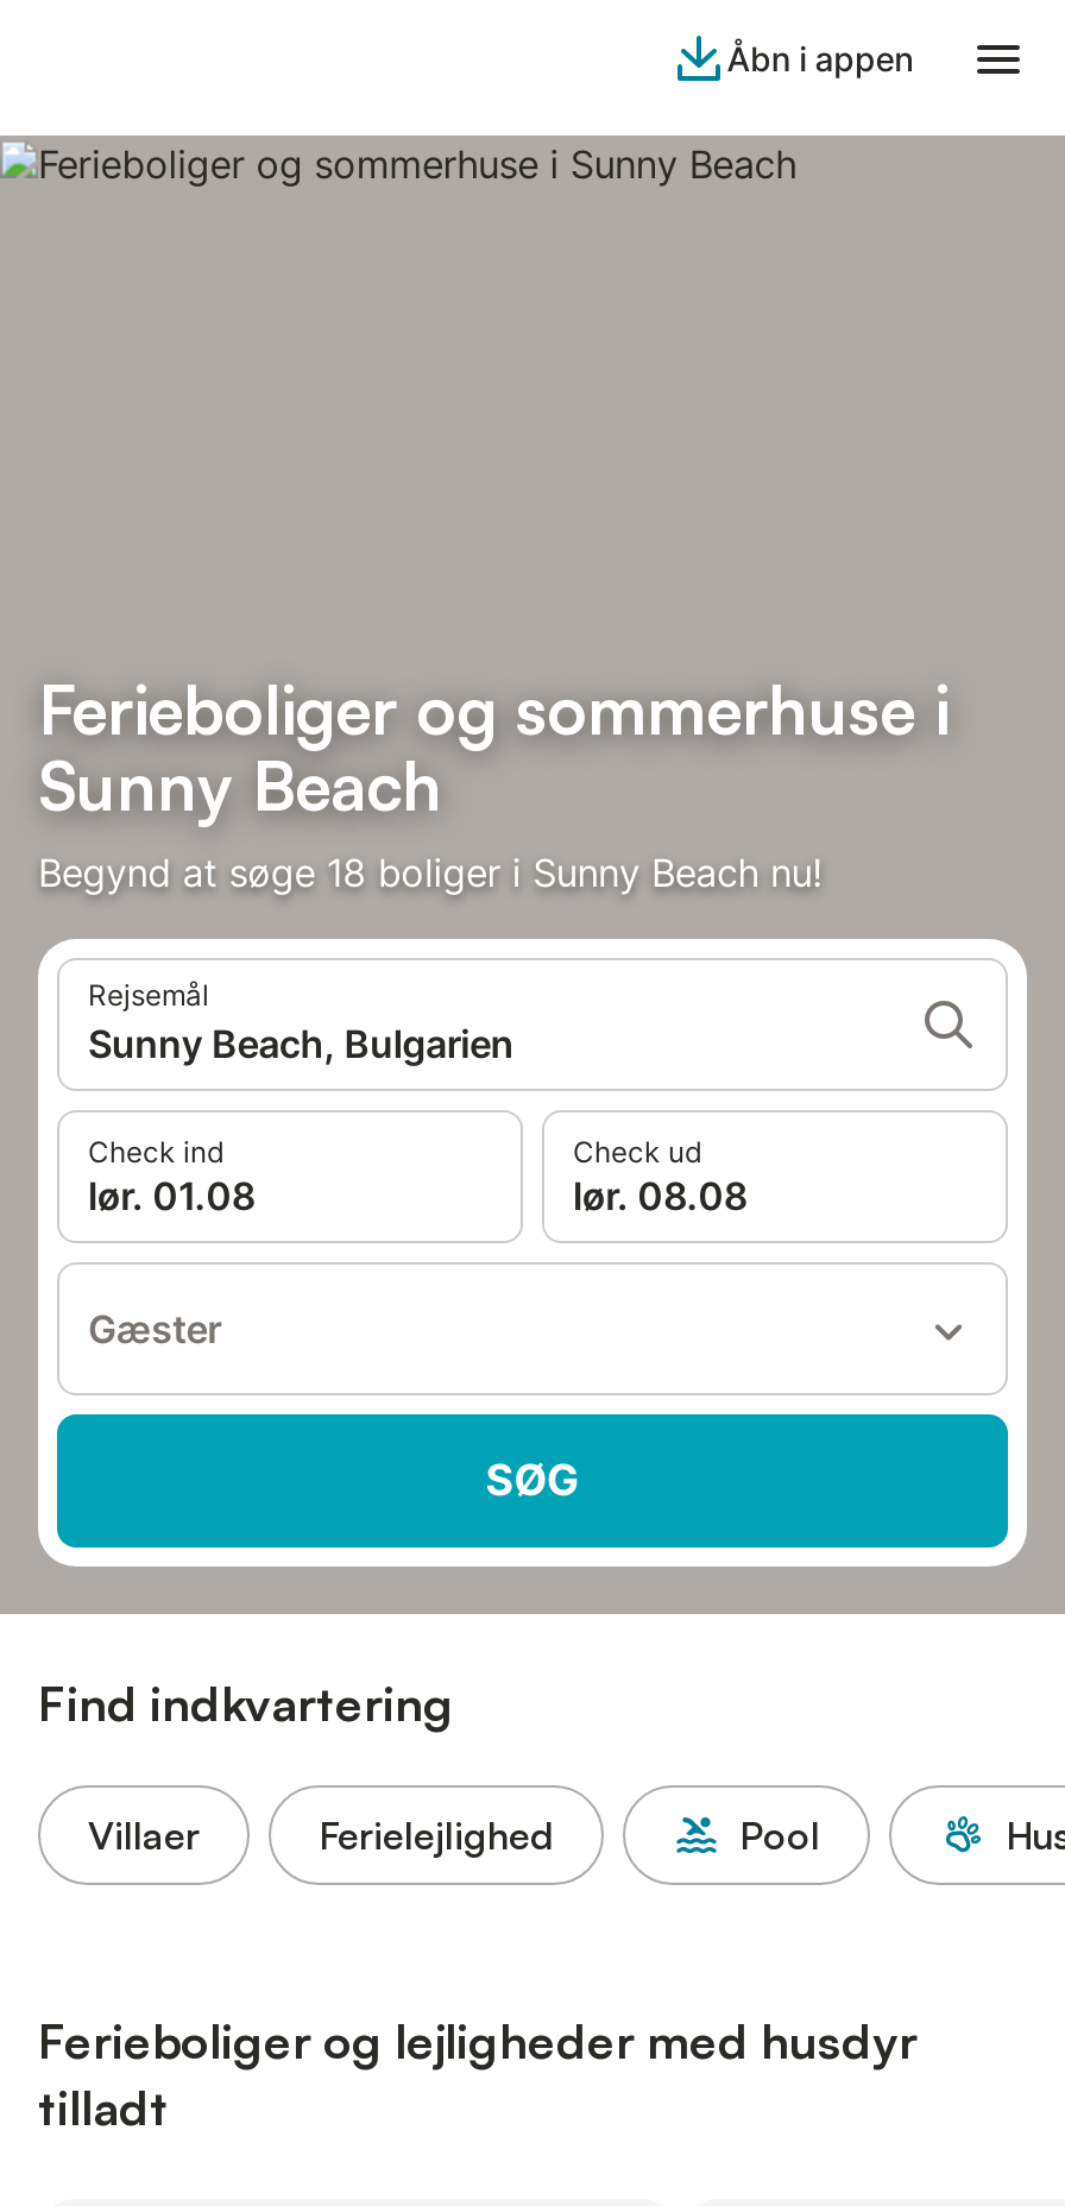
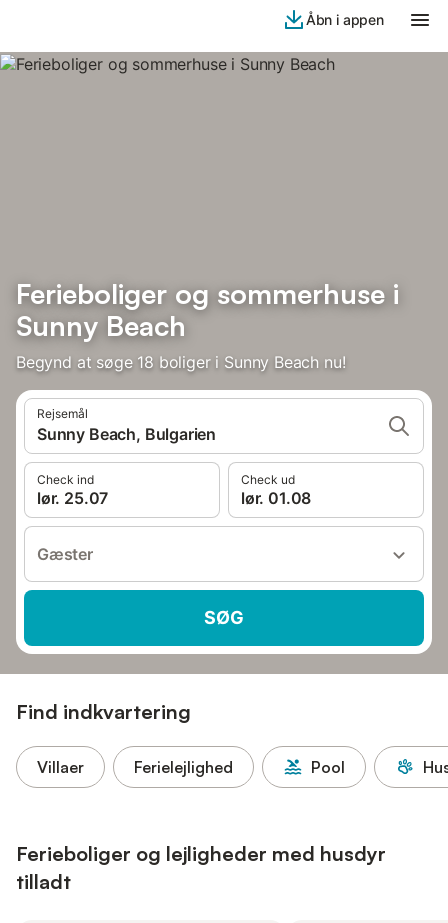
- lør. 01.08
+ lør. 25.07

- lør. 08.08
+ lør. 01.08
